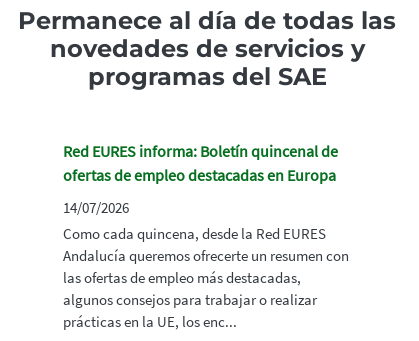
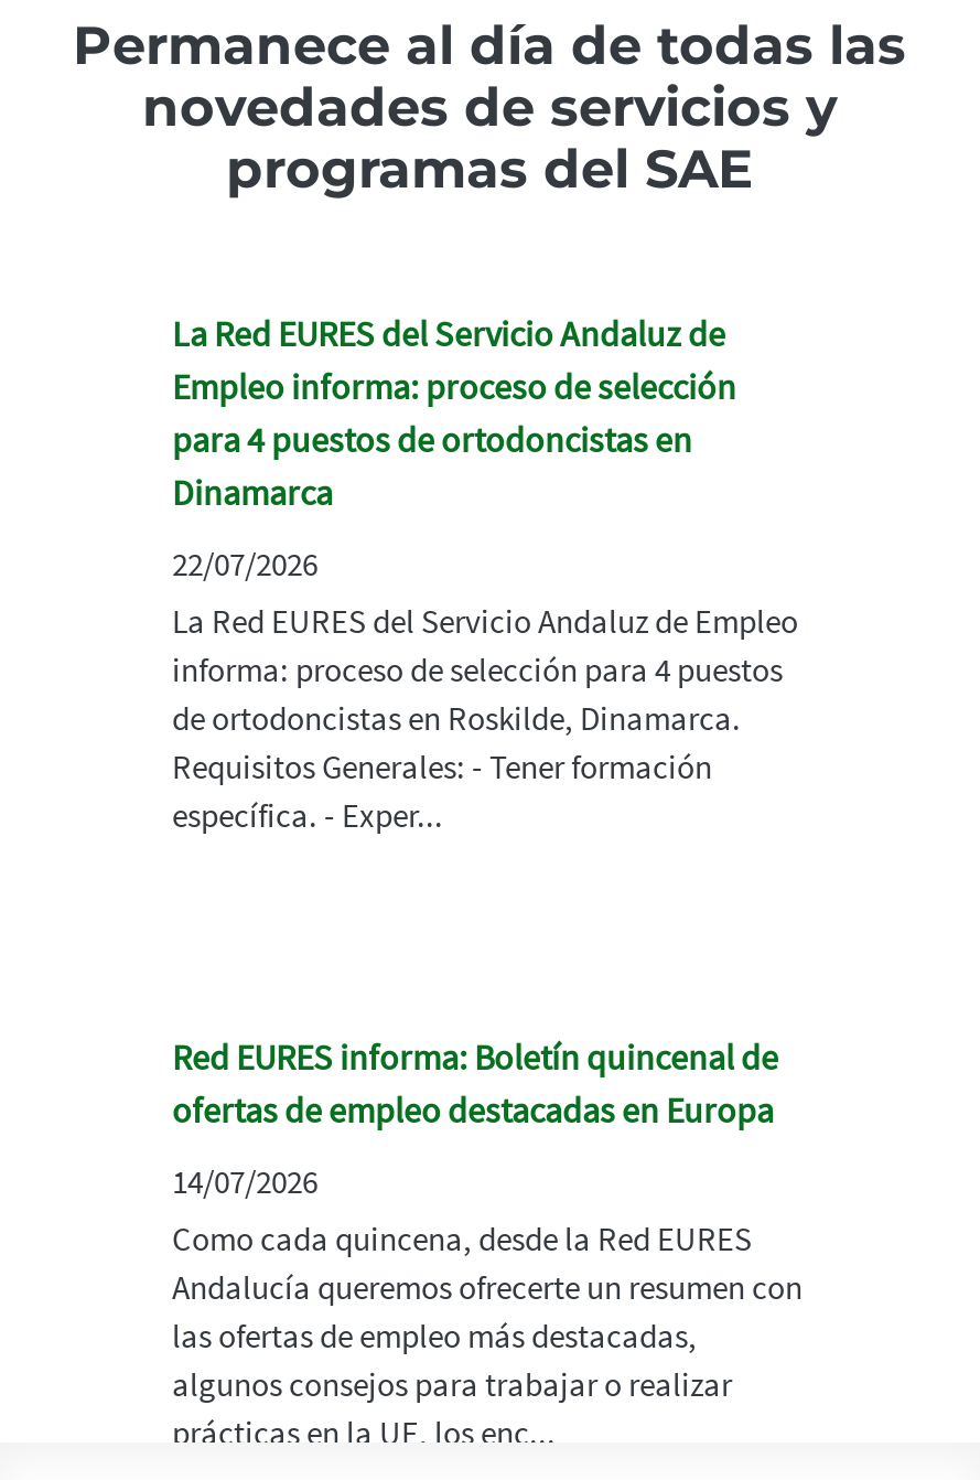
+ La Red EURES del Servicio Andaluz de
+ Empleo informa: proceso de selección
+ para 4 puestos de ortodoncistas en
+ Dinamarca
+ 22/07/2026
+ La Red EURES del Servicio Andaluz de Empleo
+ informa: proceso de selección para 4 puestos
+ de ortodoncistas en Roskilde, Dinamarca.
+ Requisitos Generales: - Tener formación
+ específica. - Exper...
